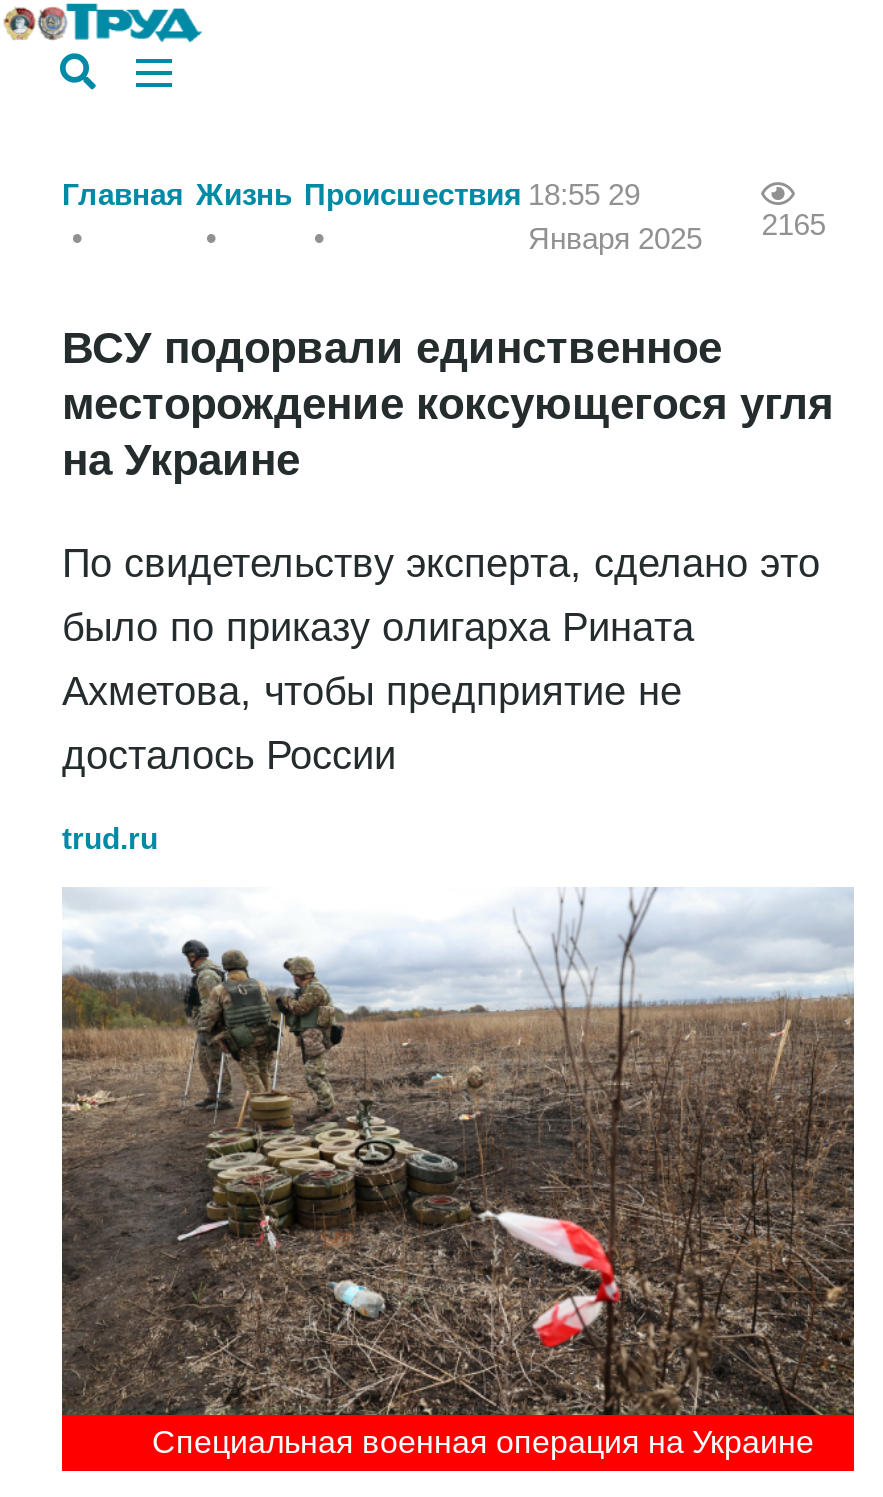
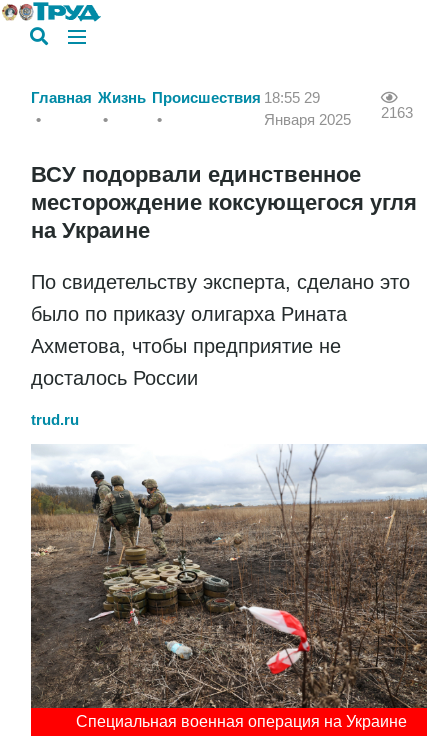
- Января 2025 2165
+ Января 2025 2163
